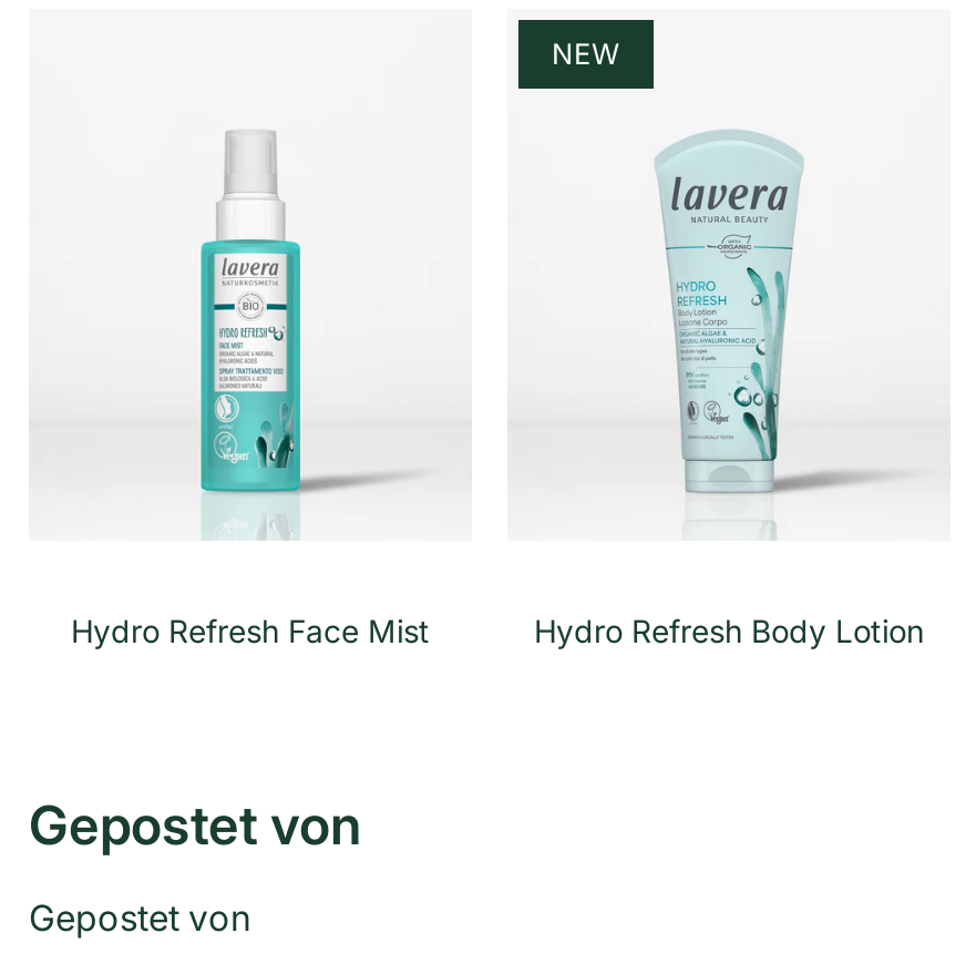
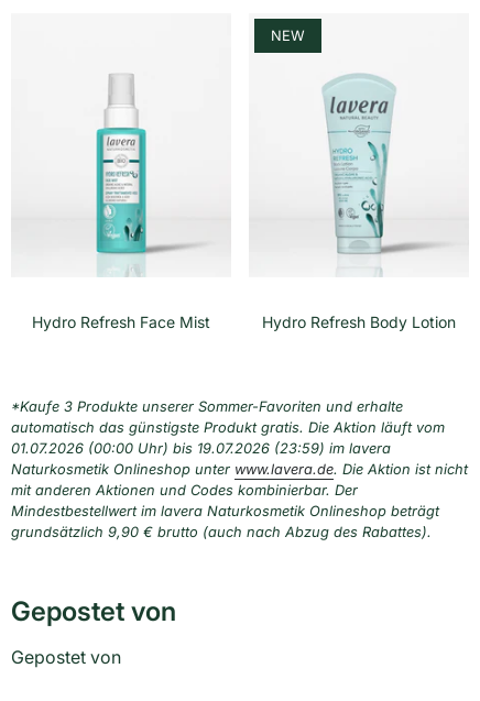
+ *Kaufe 3 Produkte unserer Sommer-Favoriten und erhalte
+ automatisch das günstigste Produkt gratis. Die Aktion läuft vom
+ 01.07.2026 (00:00 Uhr) bis 19.07.2026 (23:59) im lavera
+ Naturkosmetik Onlineshop unter www.lavera.de. Die Aktion ist nicht
+ mit anderen Aktionen und Codes kombinierbar. Der
+ Mindestbestellwert im lavera Naturkosmetik Onlineshop beträgt
+ grundsätzlich 9,90 € brutto (auch nach Abzug des Rabattes).
